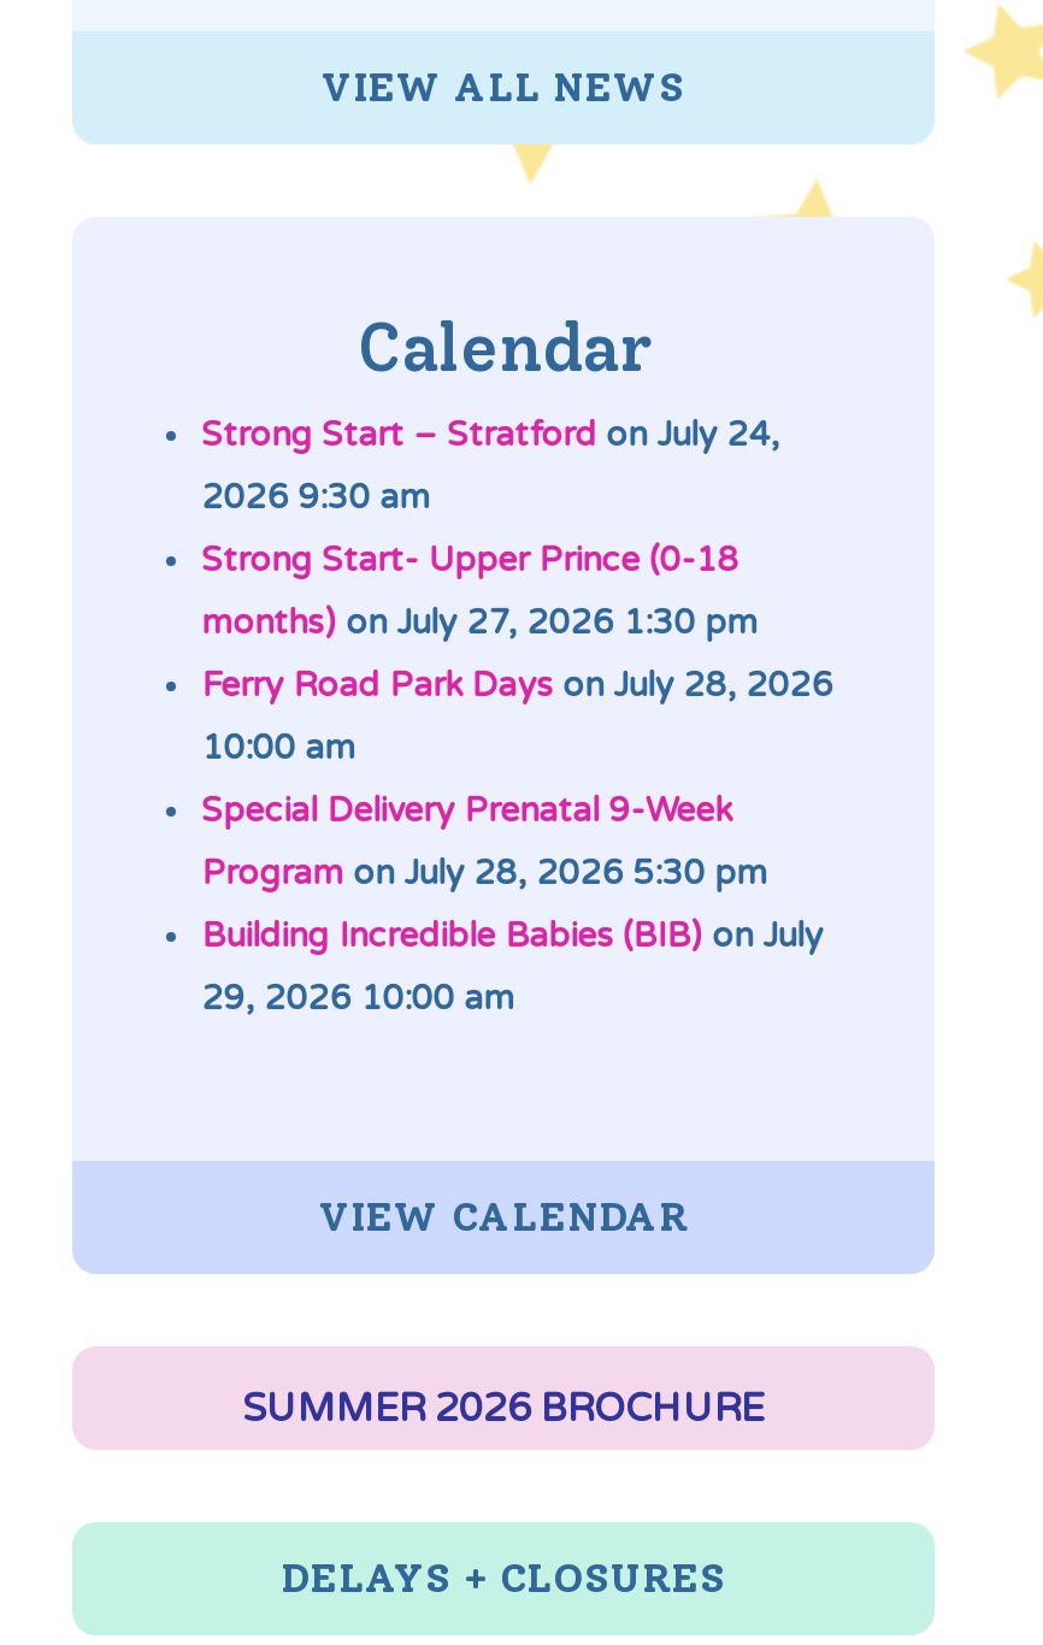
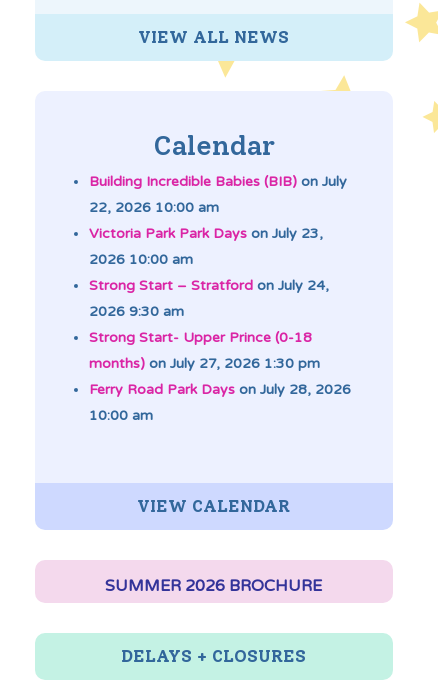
+ 22, 2026 10:00 am
+ Victoria Park Park Days on July 23,
+ 2026 10:00 am

moved down: Strong Start – Stratford on July 24, | 2026 9:30 am | Strong Start- Upper Prince (0-18 | months) on July 27, 2026 1:30 pm | Ferry Road Park Days on July 28, 2026 | 10:00 am

- Special Delivery Prenatal 9-Week
- Program on July 28, 2026 5:30 pm
- 29, 2026 10:00 am

moved up: Building Incredible Babies (BIB) on July
